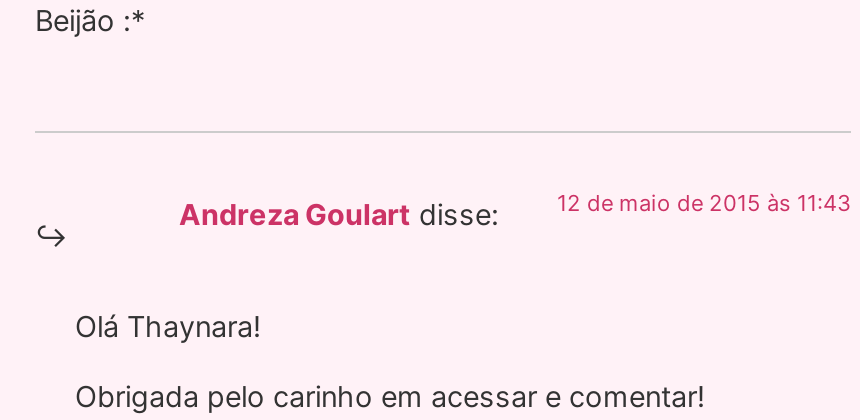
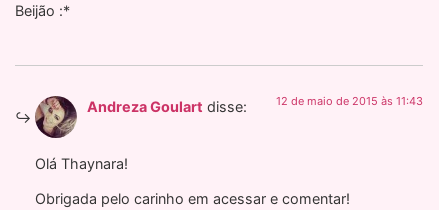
+ [image]
